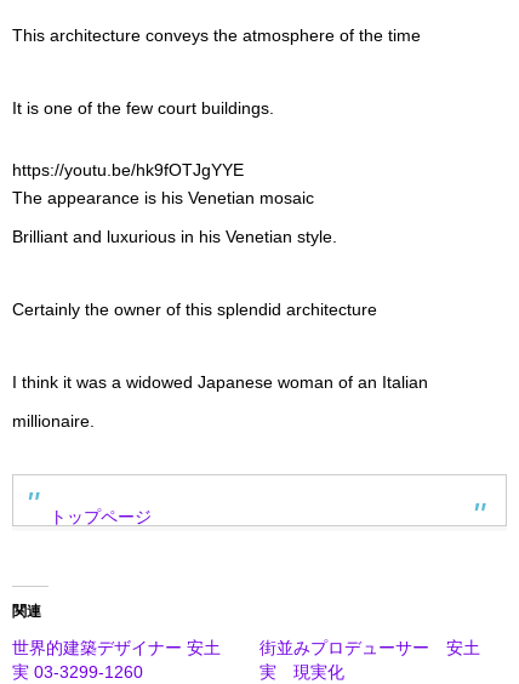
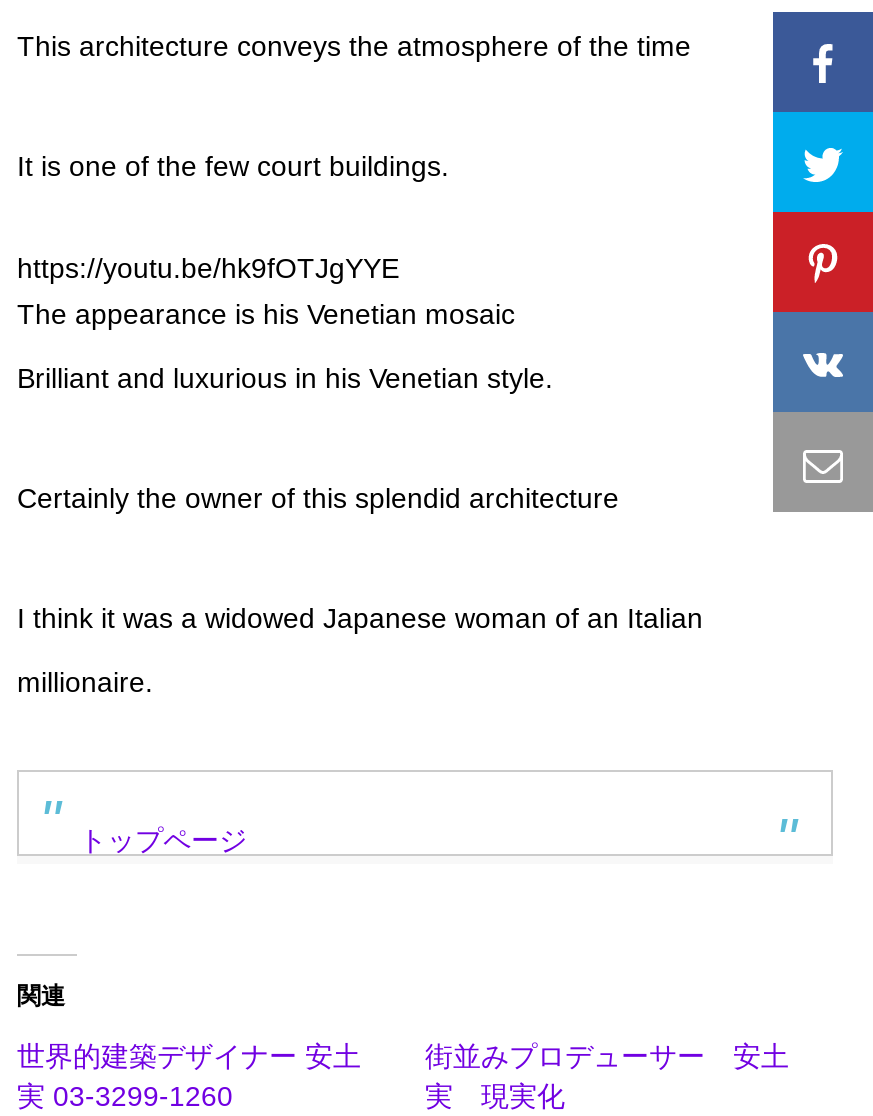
+ [image]
